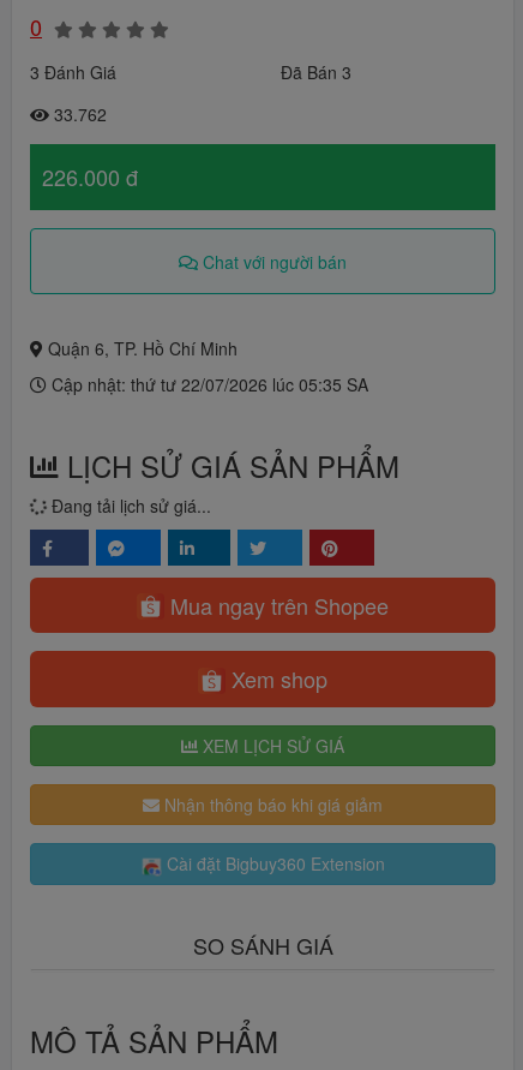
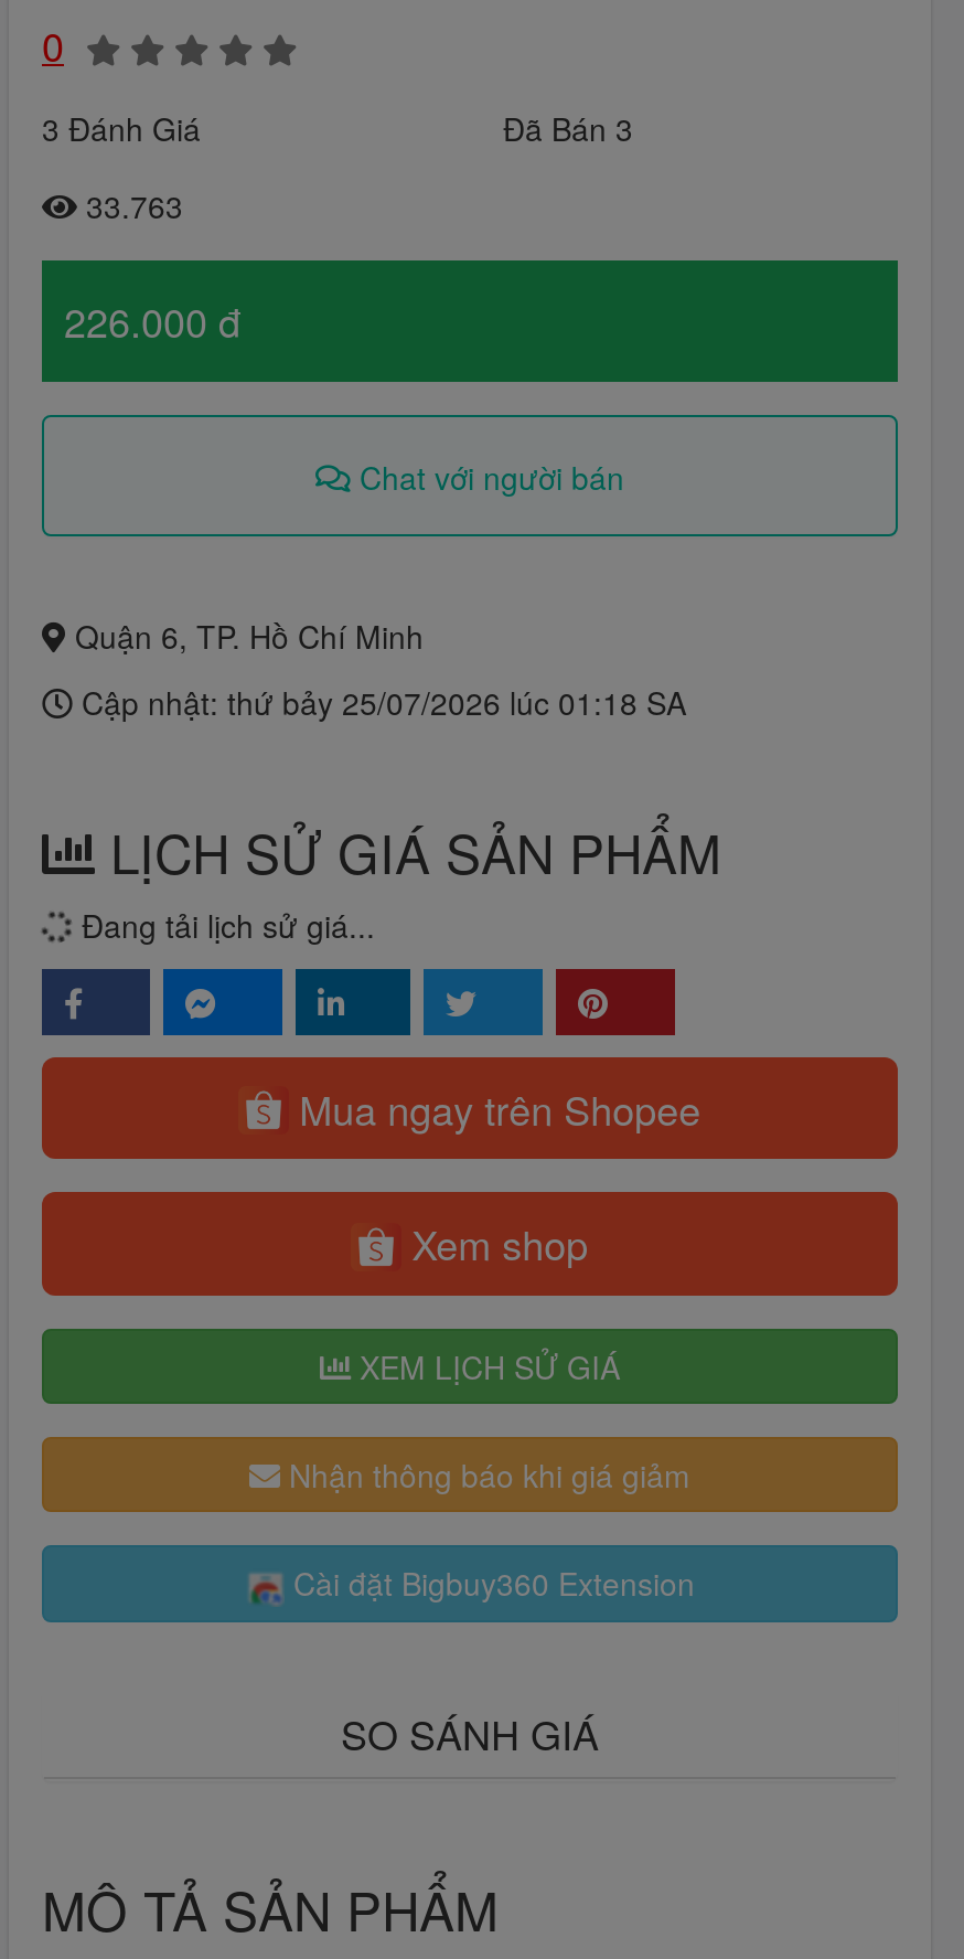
- 33.762
+ 33.763

- Cập nhật: thứ tư 22/07/2026 lúc 05:35 SA
+ Cập nhật: thứ bảy 25/07/2026 lúc 01:18 SA
